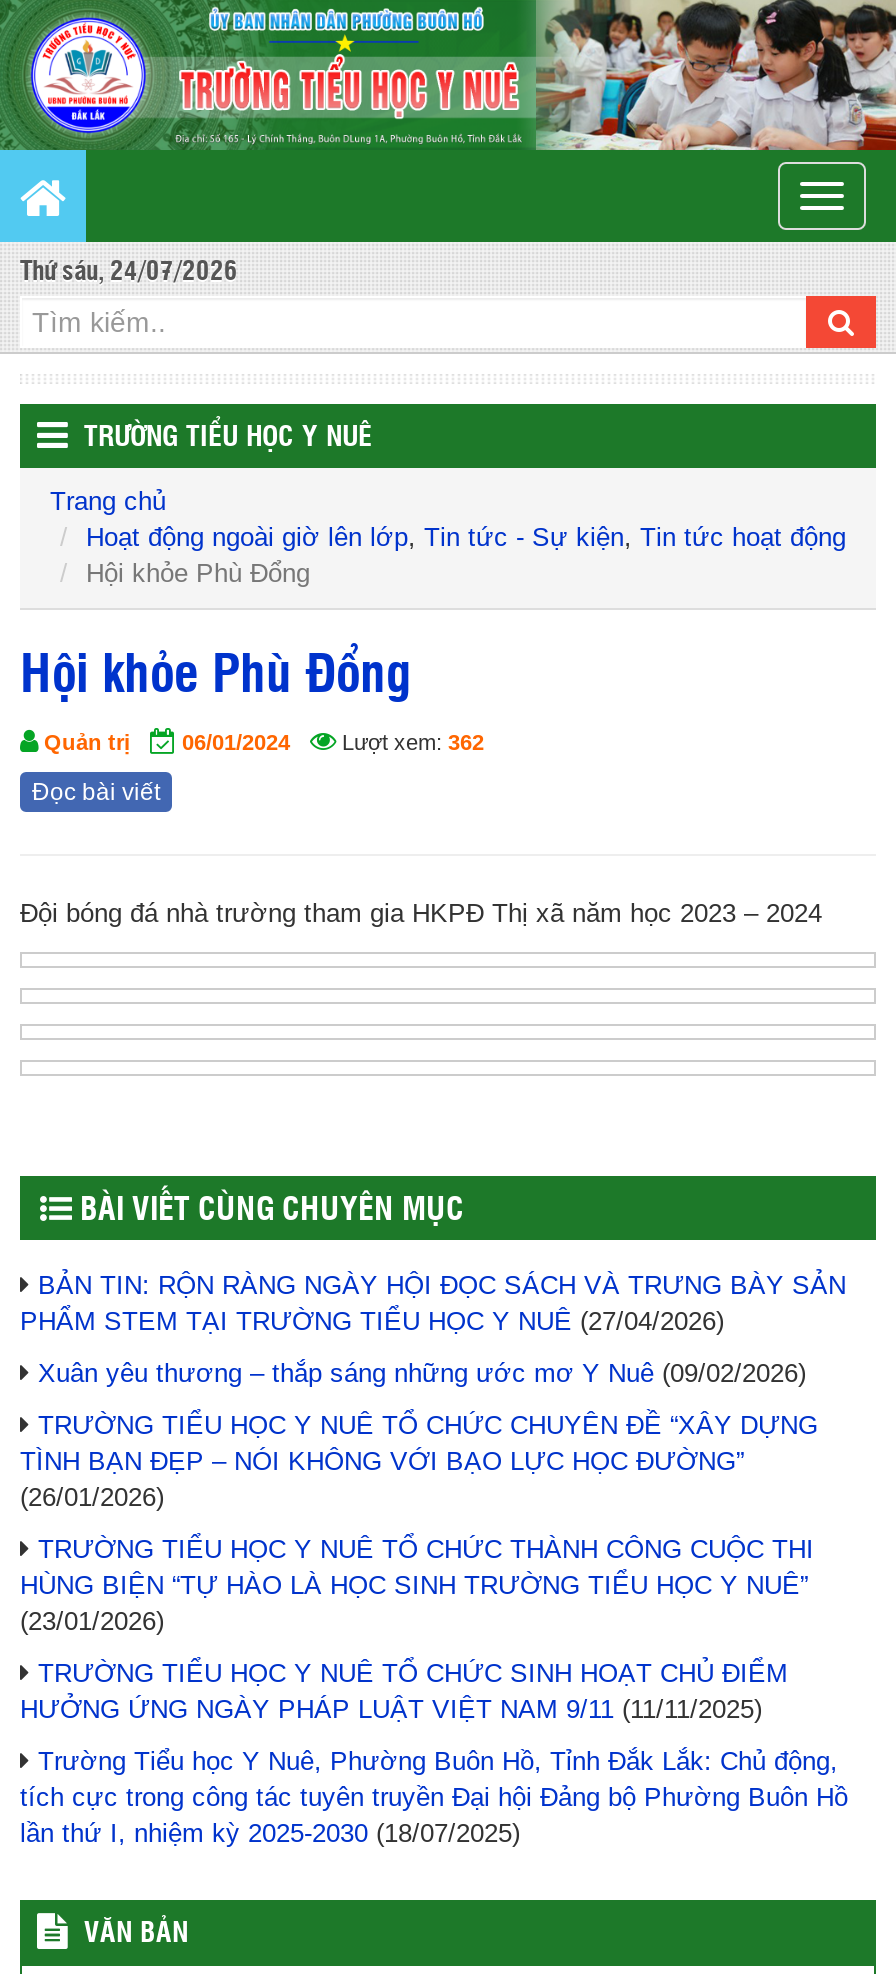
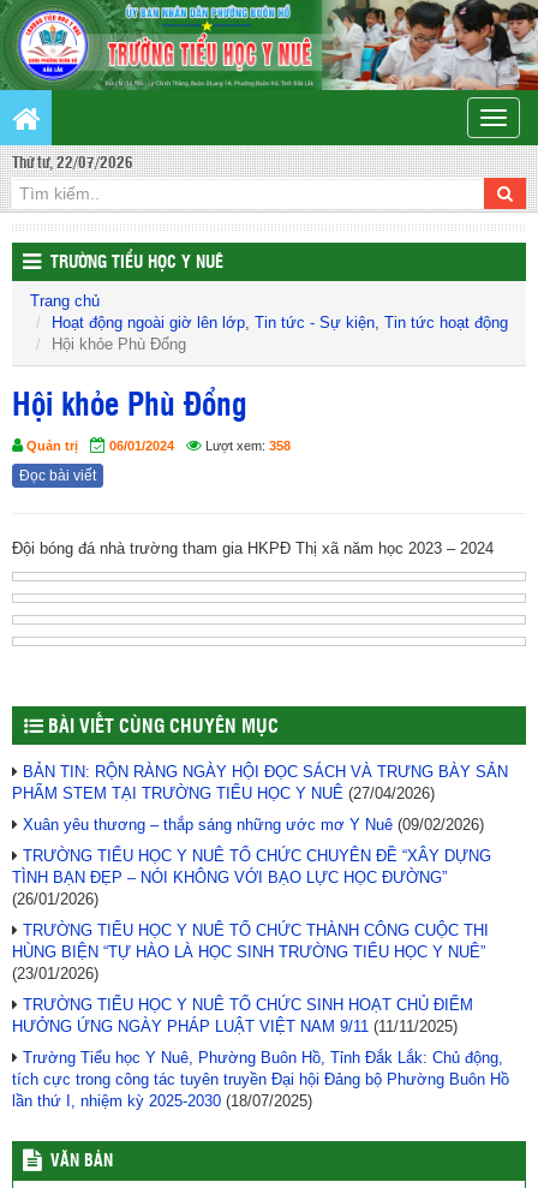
- Thứ sáu, 24/07/2026
+ Thứ tư, 22/07/2026

- 06/01/2024 Lượt xem: 362
+ 06/01/2024 Lượt xem: 358
